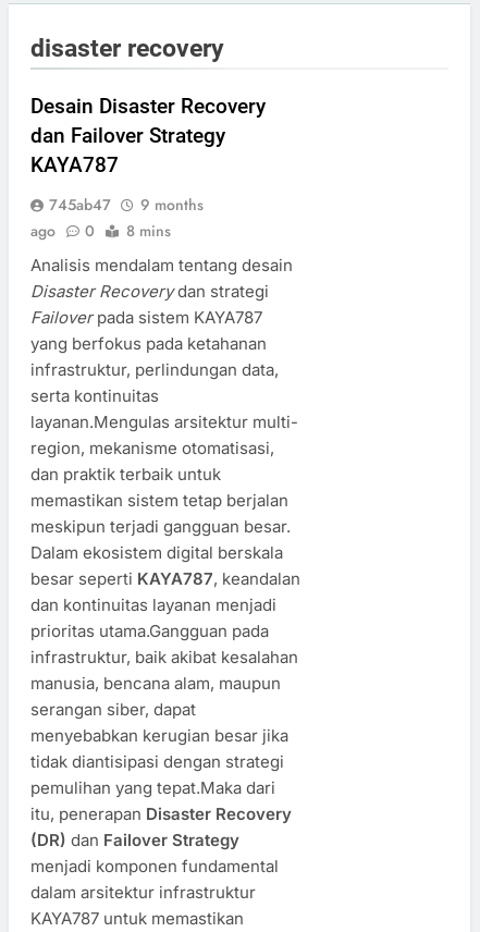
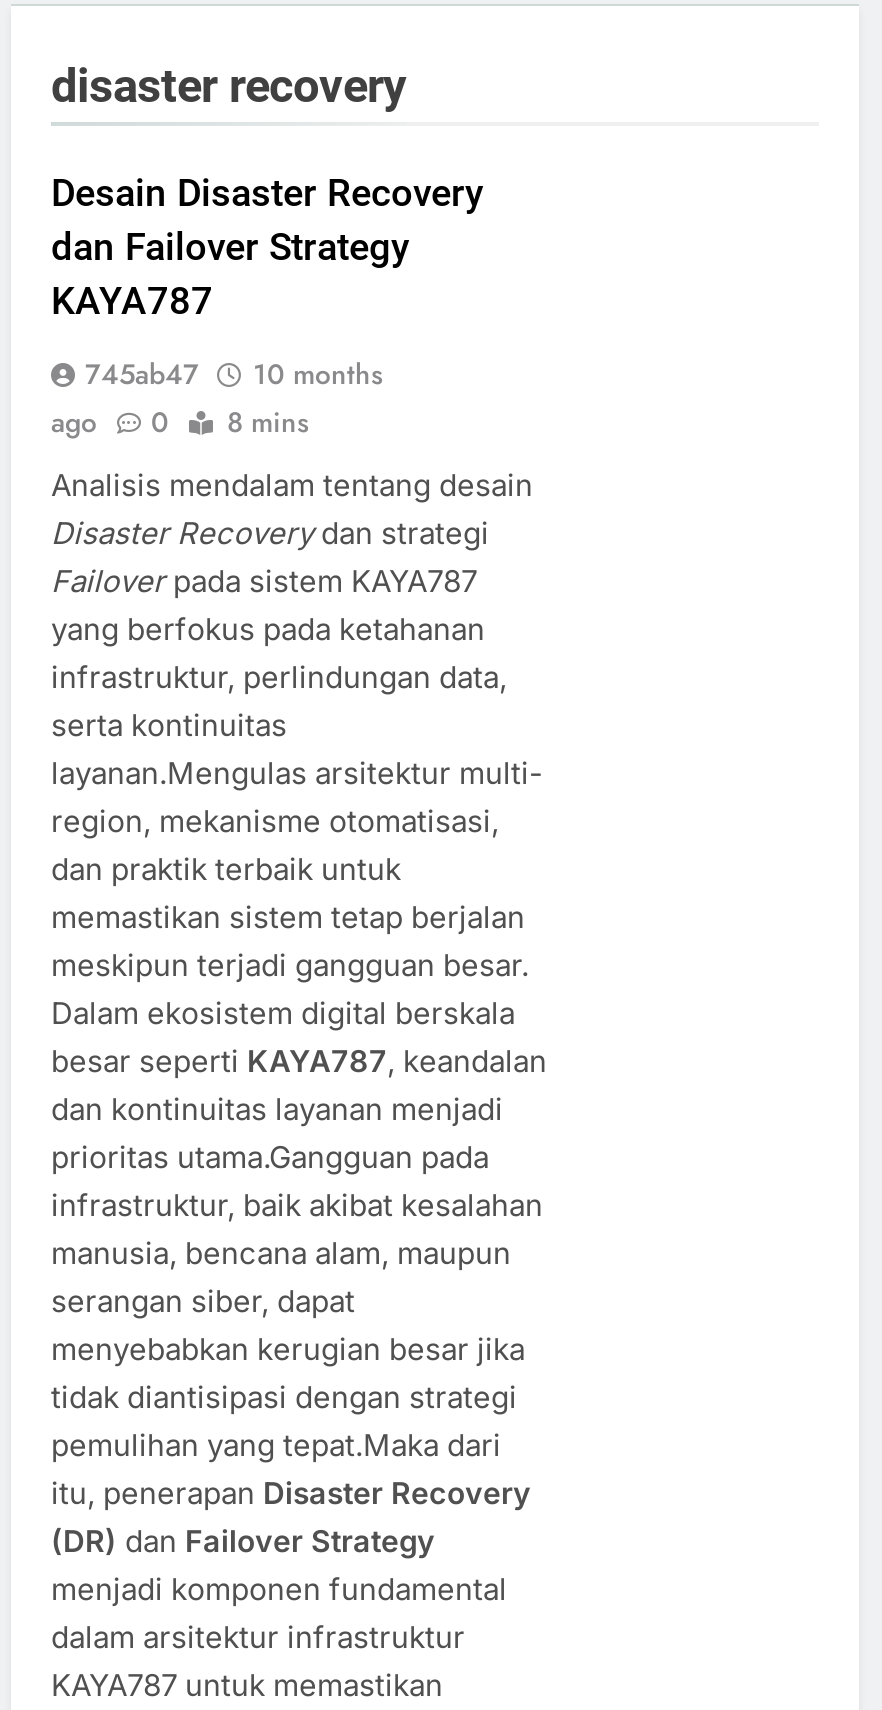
- 745ab47 9 months
+ 745ab47 10 months
